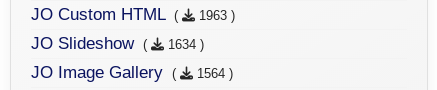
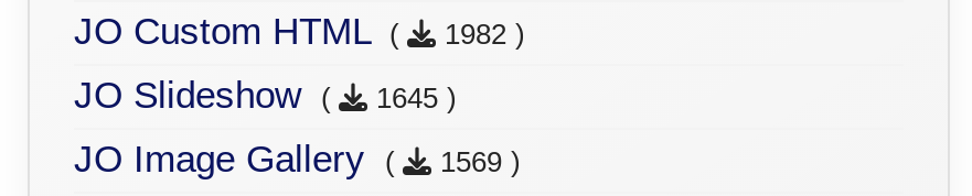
- JO Custom HTML ( 1963 )
+ JO Custom HTML ( 1982 )

- JO Slideshow ( 1634 )
+ JO Slideshow ( 1645 )

- JO Image Gallery ( 1564 )
+ JO Image Gallery ( 1569 )
